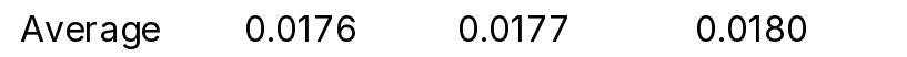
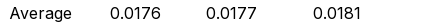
- 0.0180
+ 0.0181
